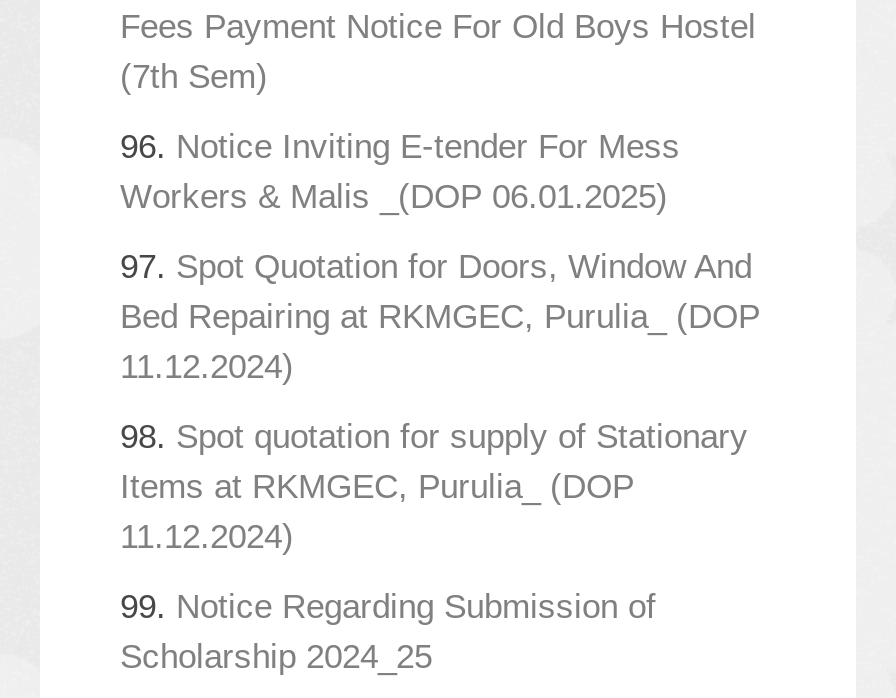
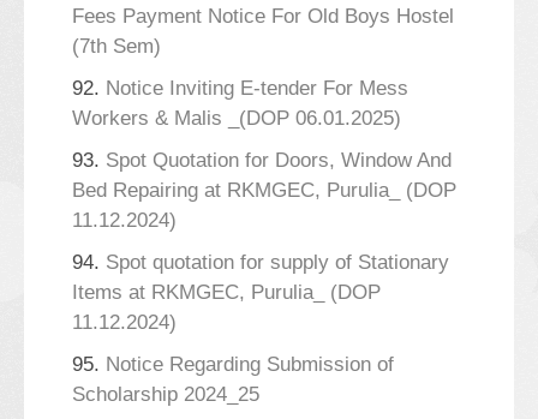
- 96. Notice Inviting E-tender For Mess
+ 92. Notice Inviting E-tender For Mess

- 97. Spot Quotation for Doors, Window And
+ 93. Spot Quotation for Doors, Window And

- 98. Spot quotation for supply of Stationary
+ 94. Spot quotation for supply of Stationary

- 99. Notice Regarding Submission of
+ 95. Notice Regarding Submission of
